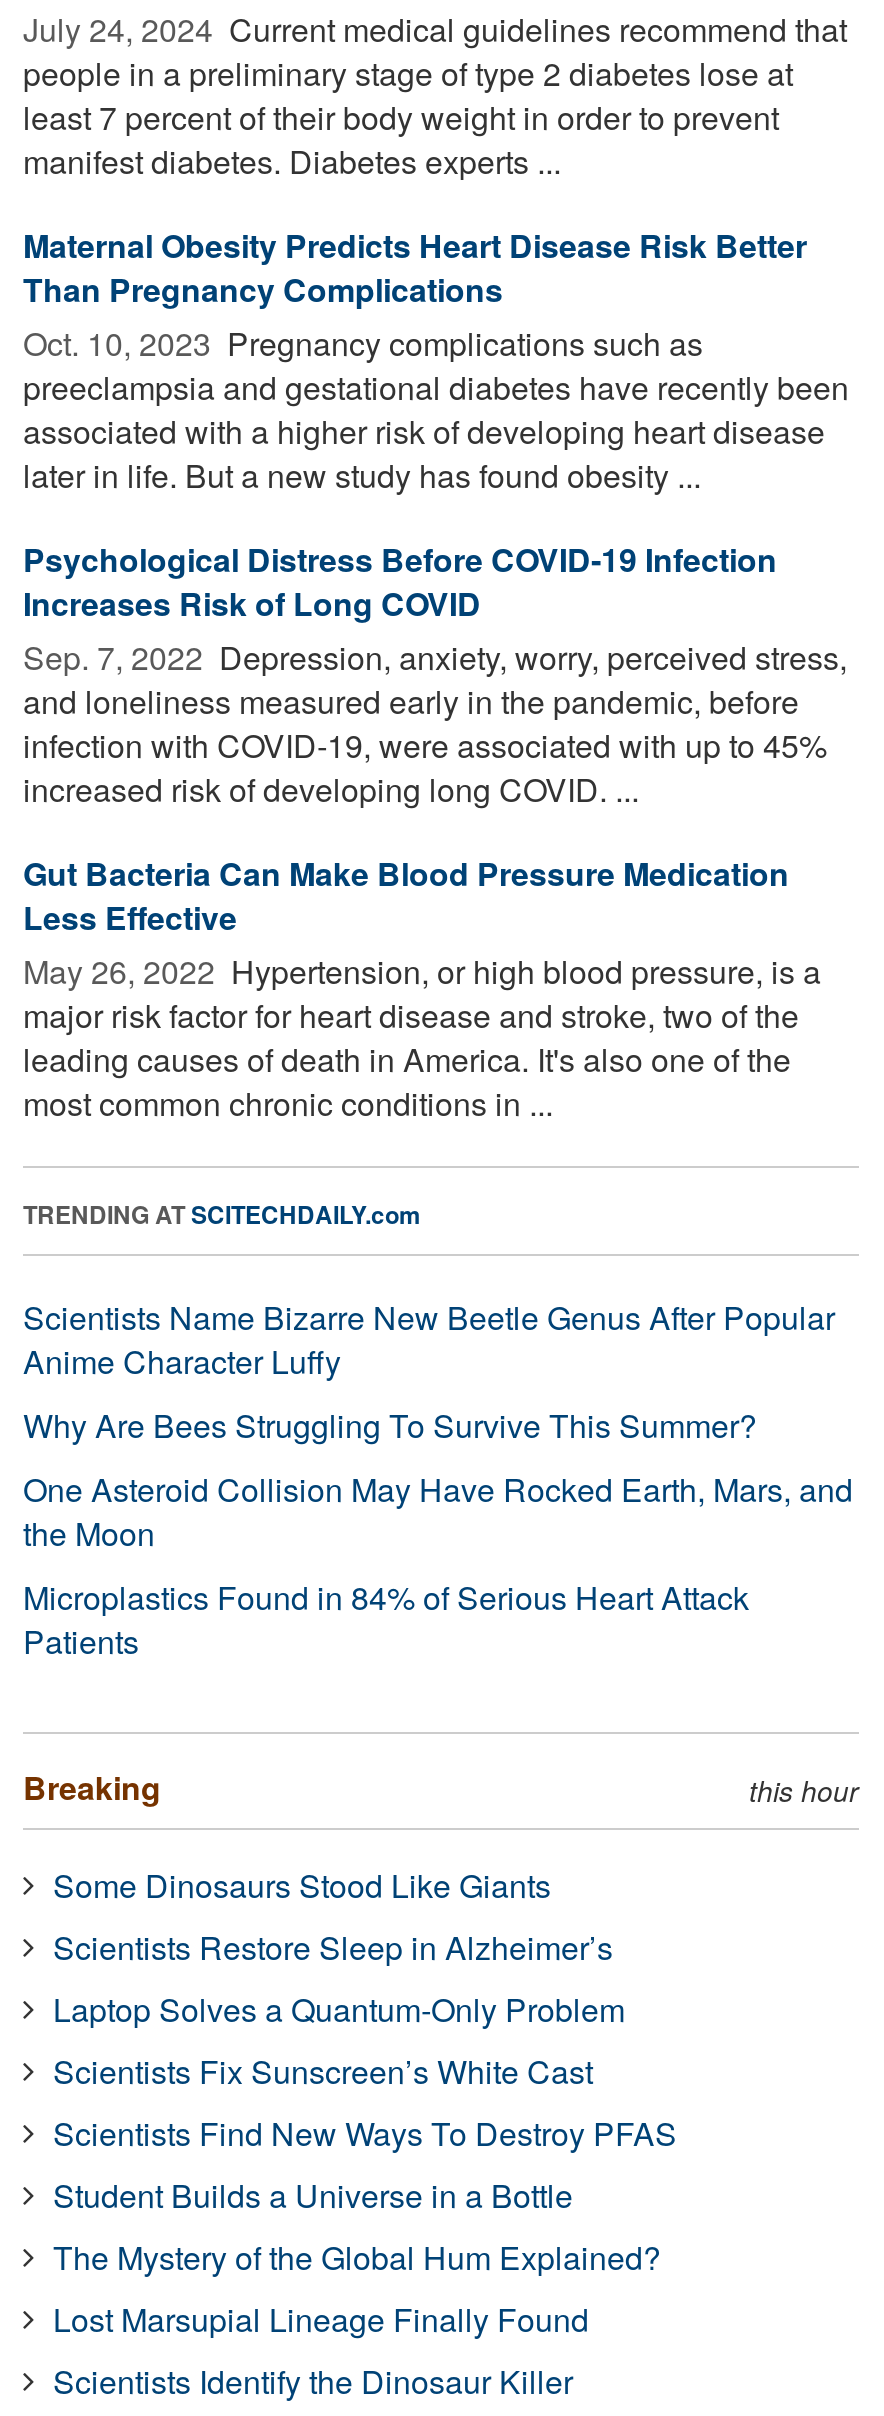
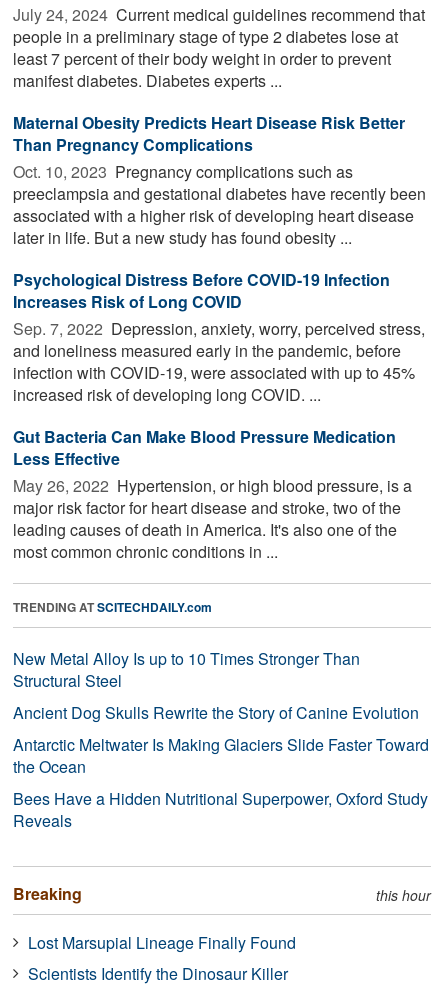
- Scientists Name Bizarre New Beetle Genus After Popular
- Anime Character Luffy
- Why Are Bees Struggling To Survive This Summer?
- One Asteroid Collision May Have Rocked Earth, Mars, and
- the Moon
- Microplastics Found in 84% of Serious Heart Attack
- Patients
+ New Metal Alloy Is up to 10 Times Stronger Than
+ Structural Steel
+ Ancient Dog Skulls Rewrite the Story of Canine Evolution
+ Antarctic Meltwater Is Making Glaciers Slide Faster Toward
+ the Ocean
+ Bees Have a Hidden Nutritional Superpower, Oxford Study
+ Reveals

- Some Dinosaurs Stood Like Giants
- Scientists Restore Sleep in Alzheimer’s
- Laptop Solves a Quantum-Only Problem
- Scientists Fix Sunscreen’s White Cast
- Scientists Find New Ways To Destroy PFAS
- Student Builds a Universe in a Bottle
- The Mystery of the Global Hum Explained?
